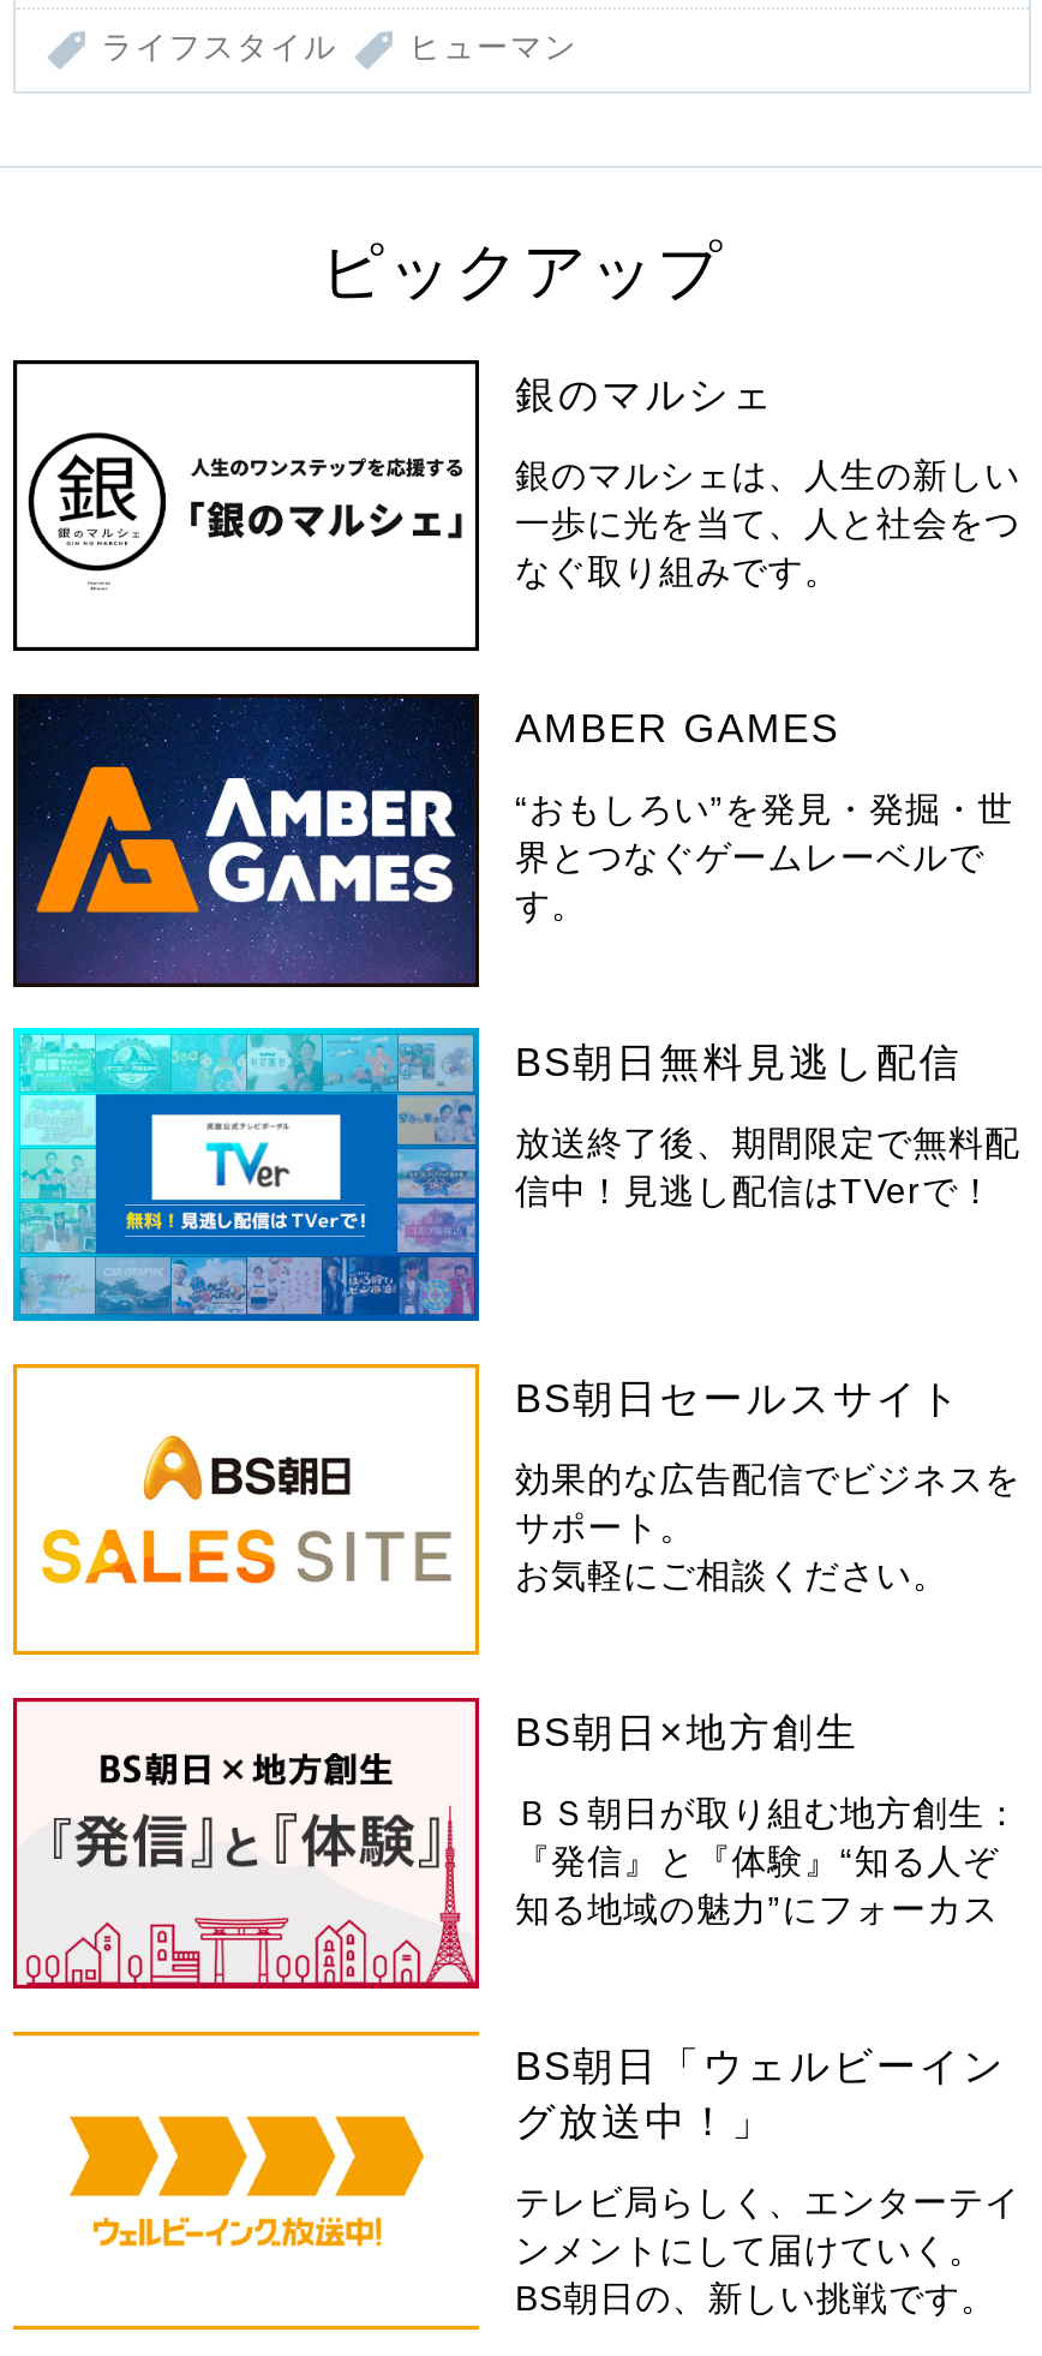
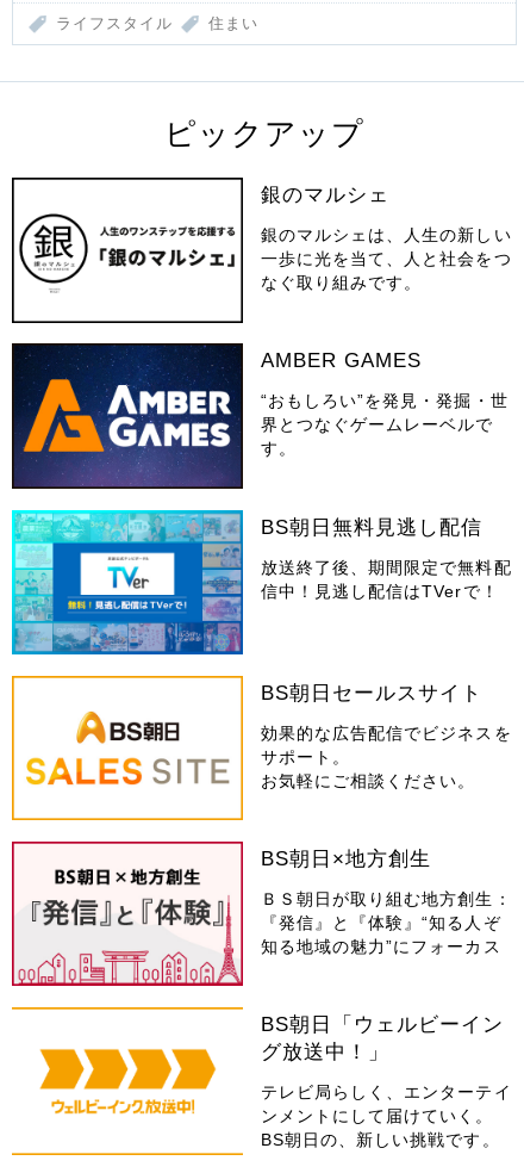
- ヒューマン
+ 住まい
